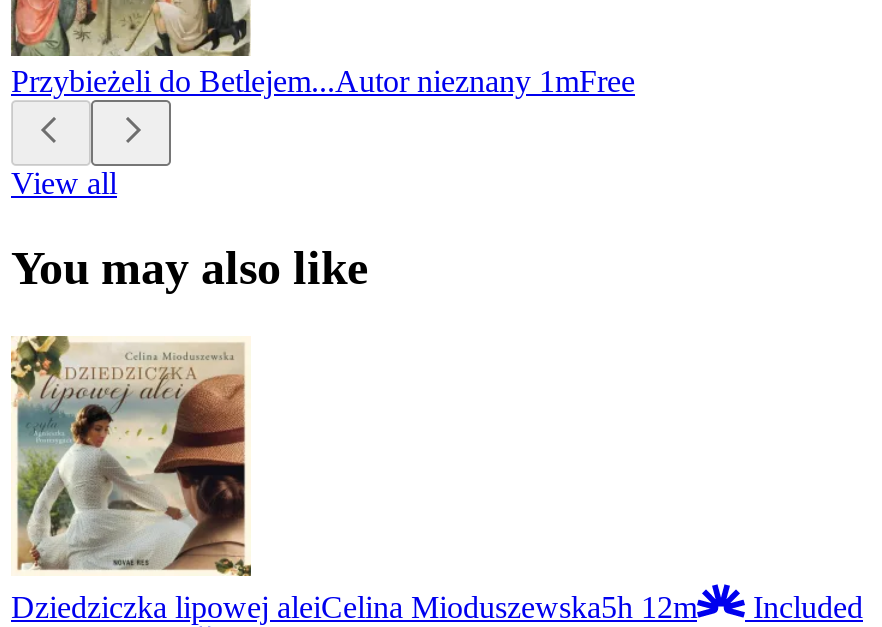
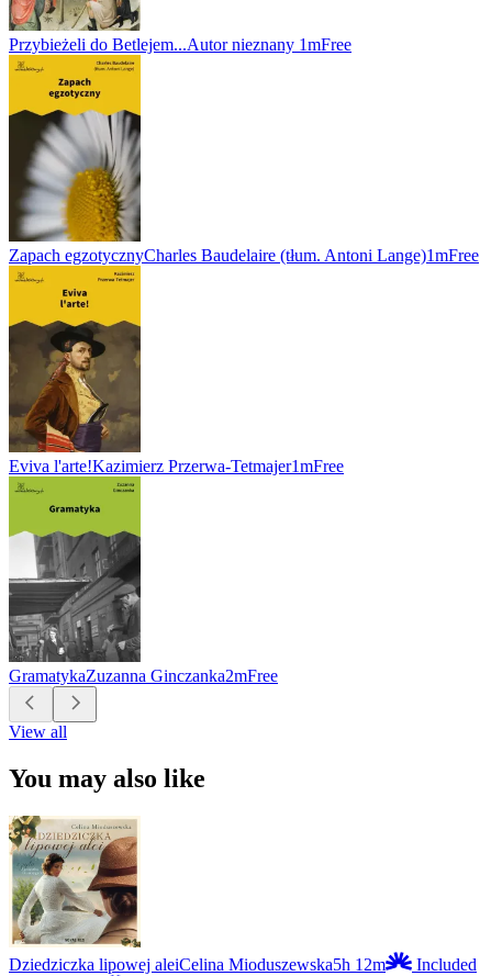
+ [image]
+ Zapach egzotycznyCharles Baudelaire (tłum. Antoni Lange)1mFree

+ [image]
+ Eviva l'arte!Kazimierz Przerwa-Tetmajer1mFree

+ [image]
+ GramatykaZuzanna Ginczanka2mFree
